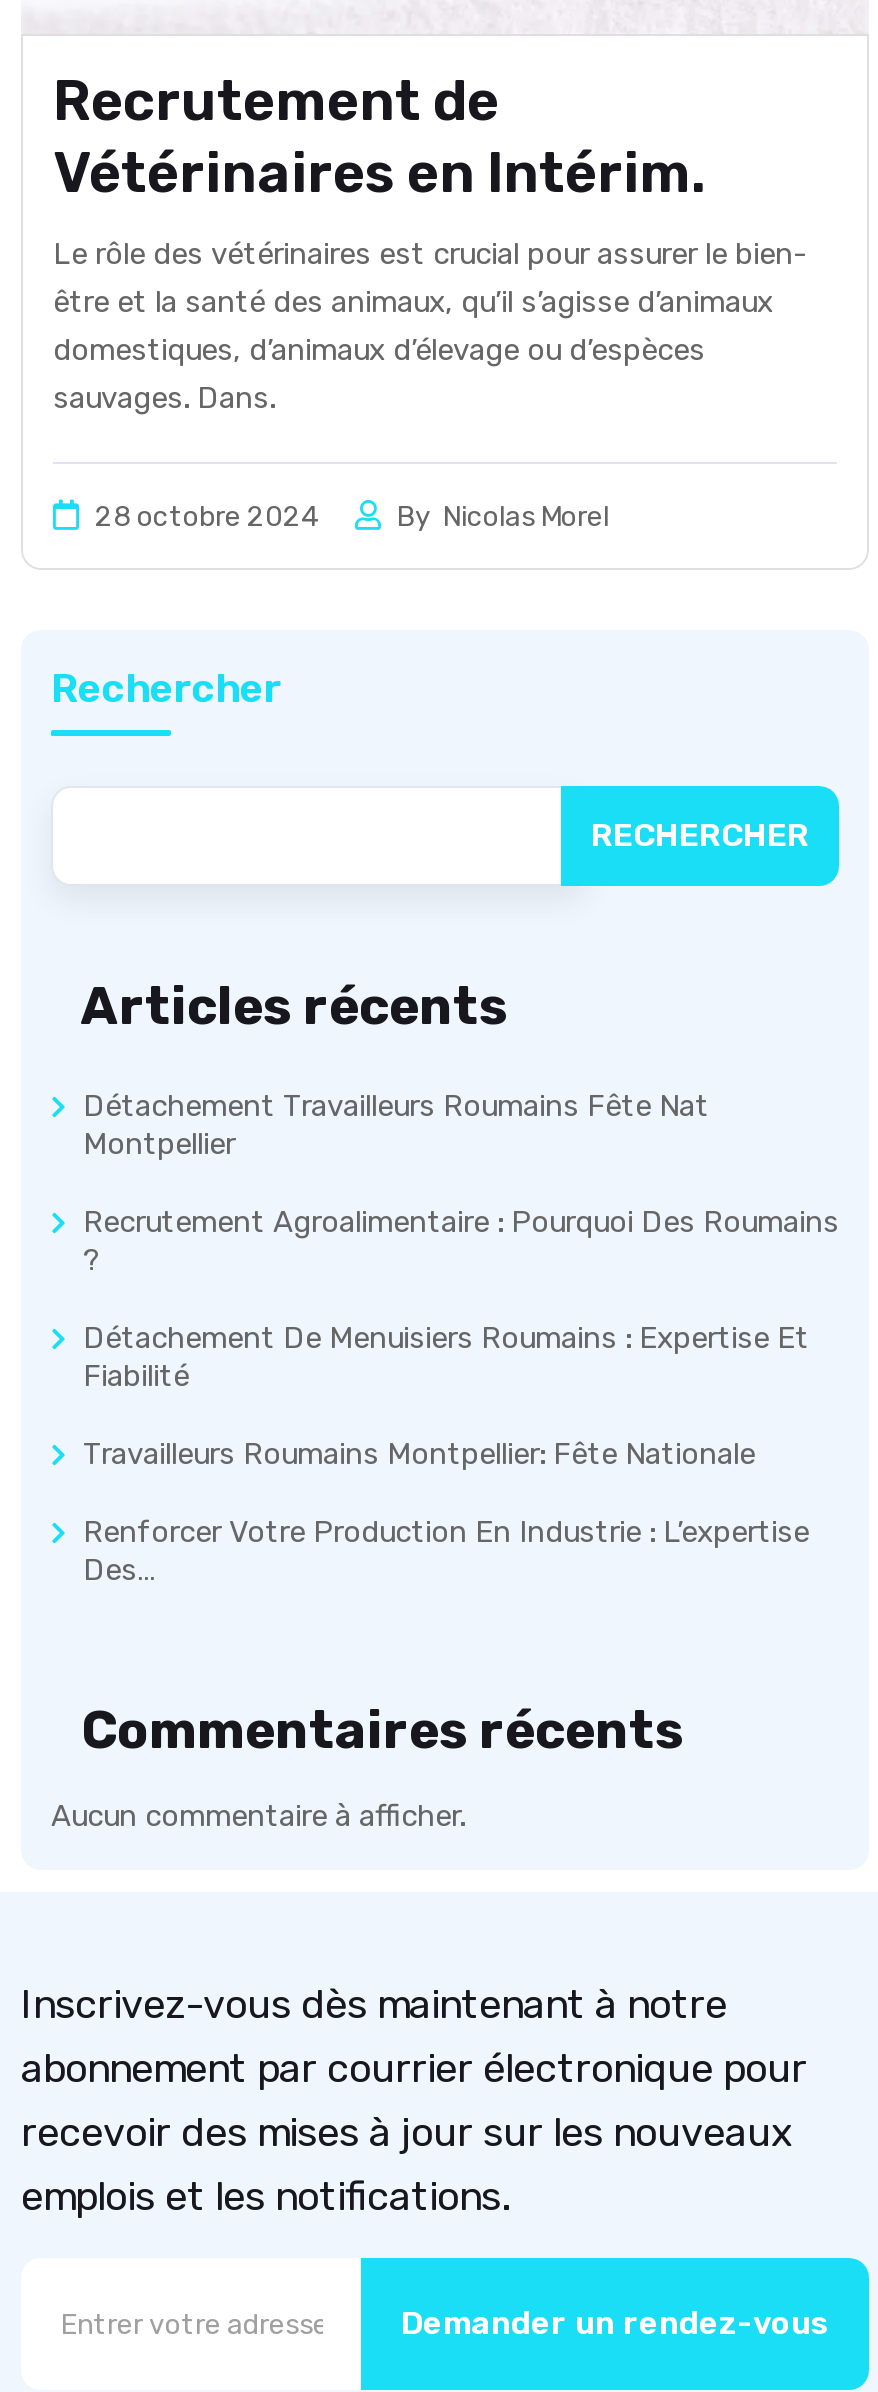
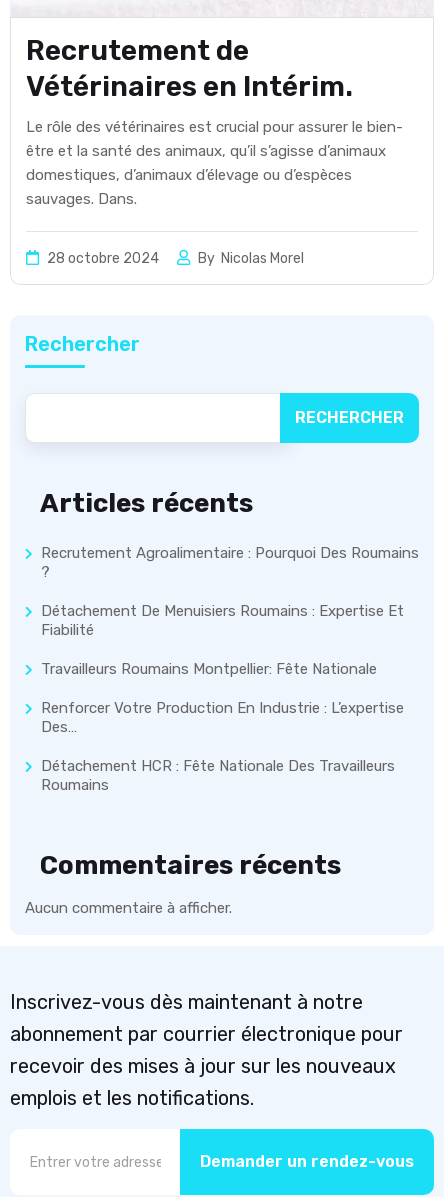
- Détachement Travailleurs Roumains Fête Nat
- Montpellier

moved up: Recrutement Agroalimentaire : Pourquoi Des Roumains | Détachement De Menuisiers Roumains : Expertise Et | Fiabilité | Travailleurs Roumains Montpellier: Fête Nationale | Renforcer Votre Production En Industrie : L’expertise | Des…

+ Détachement HCR : Fête Nationale Des Travailleurs
+ Roumains
